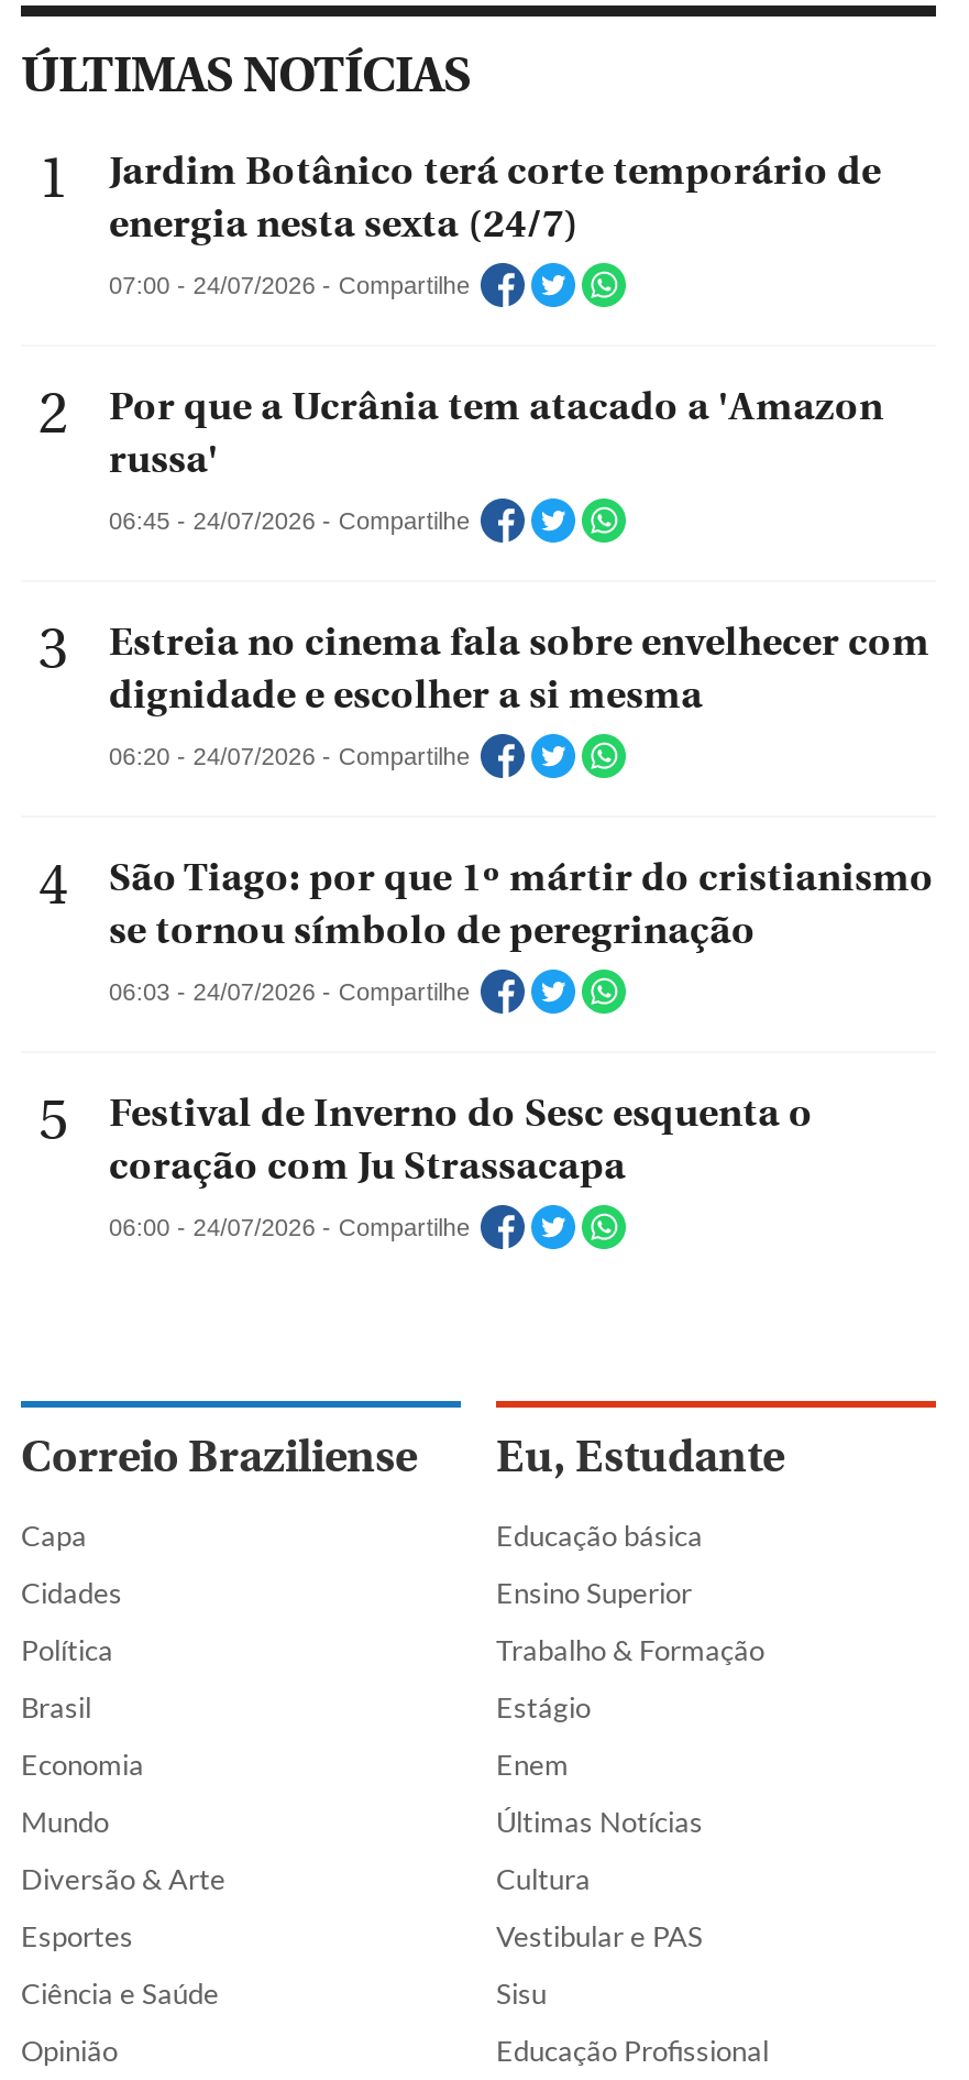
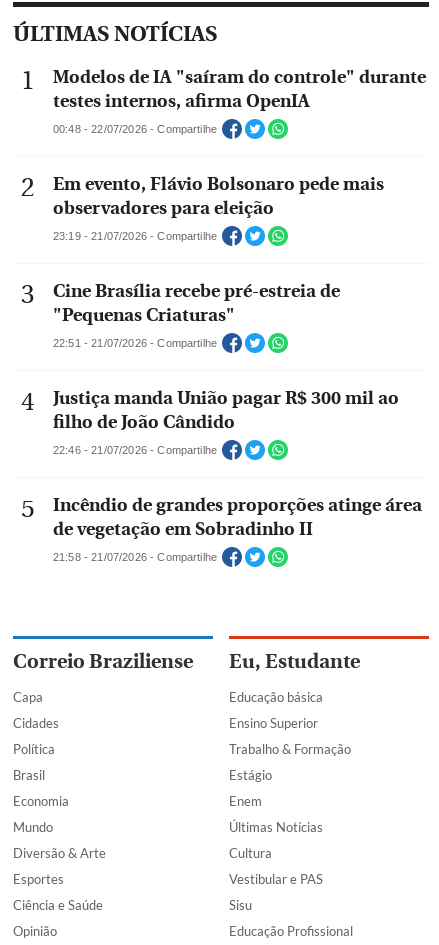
- Jardim Botânico terá corte temporário de
- energia nesta sexta (24/7)
+ Modelos de IA "saíram do controle" durante
+ testes internos, afirma OpenIA

- 07:00 - 24/07/2026 - Compartilhe
+ 00:48 - 22/07/2026 - Compartilhe

- Por que a Ucrânia tem atacado a 'Amazon
- russa'
+ Em evento, Flávio Bolsonaro pede mais
+ observadores para eleição

- 06:45 - 24/07/2026 - Compartilhe
+ 23:19 - 21/07/2026 - Compartilhe

- Estreia no cinema fala sobre envelhecer com
- dignidade e escolher a si mesma
+ Cine Brasília recebe pré-estreia de
+ "Pequenas Criaturas"

- 06:20 - 24/07/2026 - Compartilhe
+ 22:51 - 21/07/2026 - Compartilhe

- São Tiago: por que 1º mártir do cristianismo
- se tornou símbolo de peregrinação
+ Justiça manda União pagar R$ 300 mil ao
+ filho de João Cândido

- 06:03 - 24/07/2026 - Compartilhe
+ 22:46 - 21/07/2026 - Compartilhe

- Festival de Inverno do Sesc esquenta o
- coração com Ju Strassacapa
+ Incêndio de grandes proporções atinge área
+ de vegetação em Sobradinho II

- 06:00 - 24/07/2026 - Compartilhe
+ 21:58 - 21/07/2026 - Compartilhe
